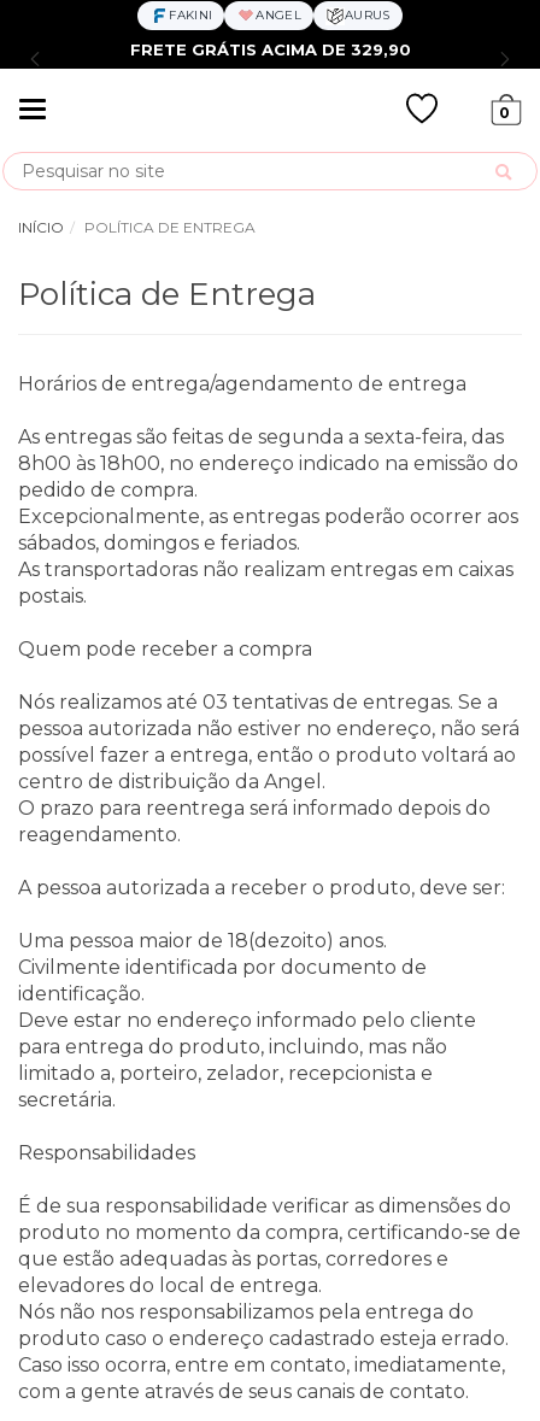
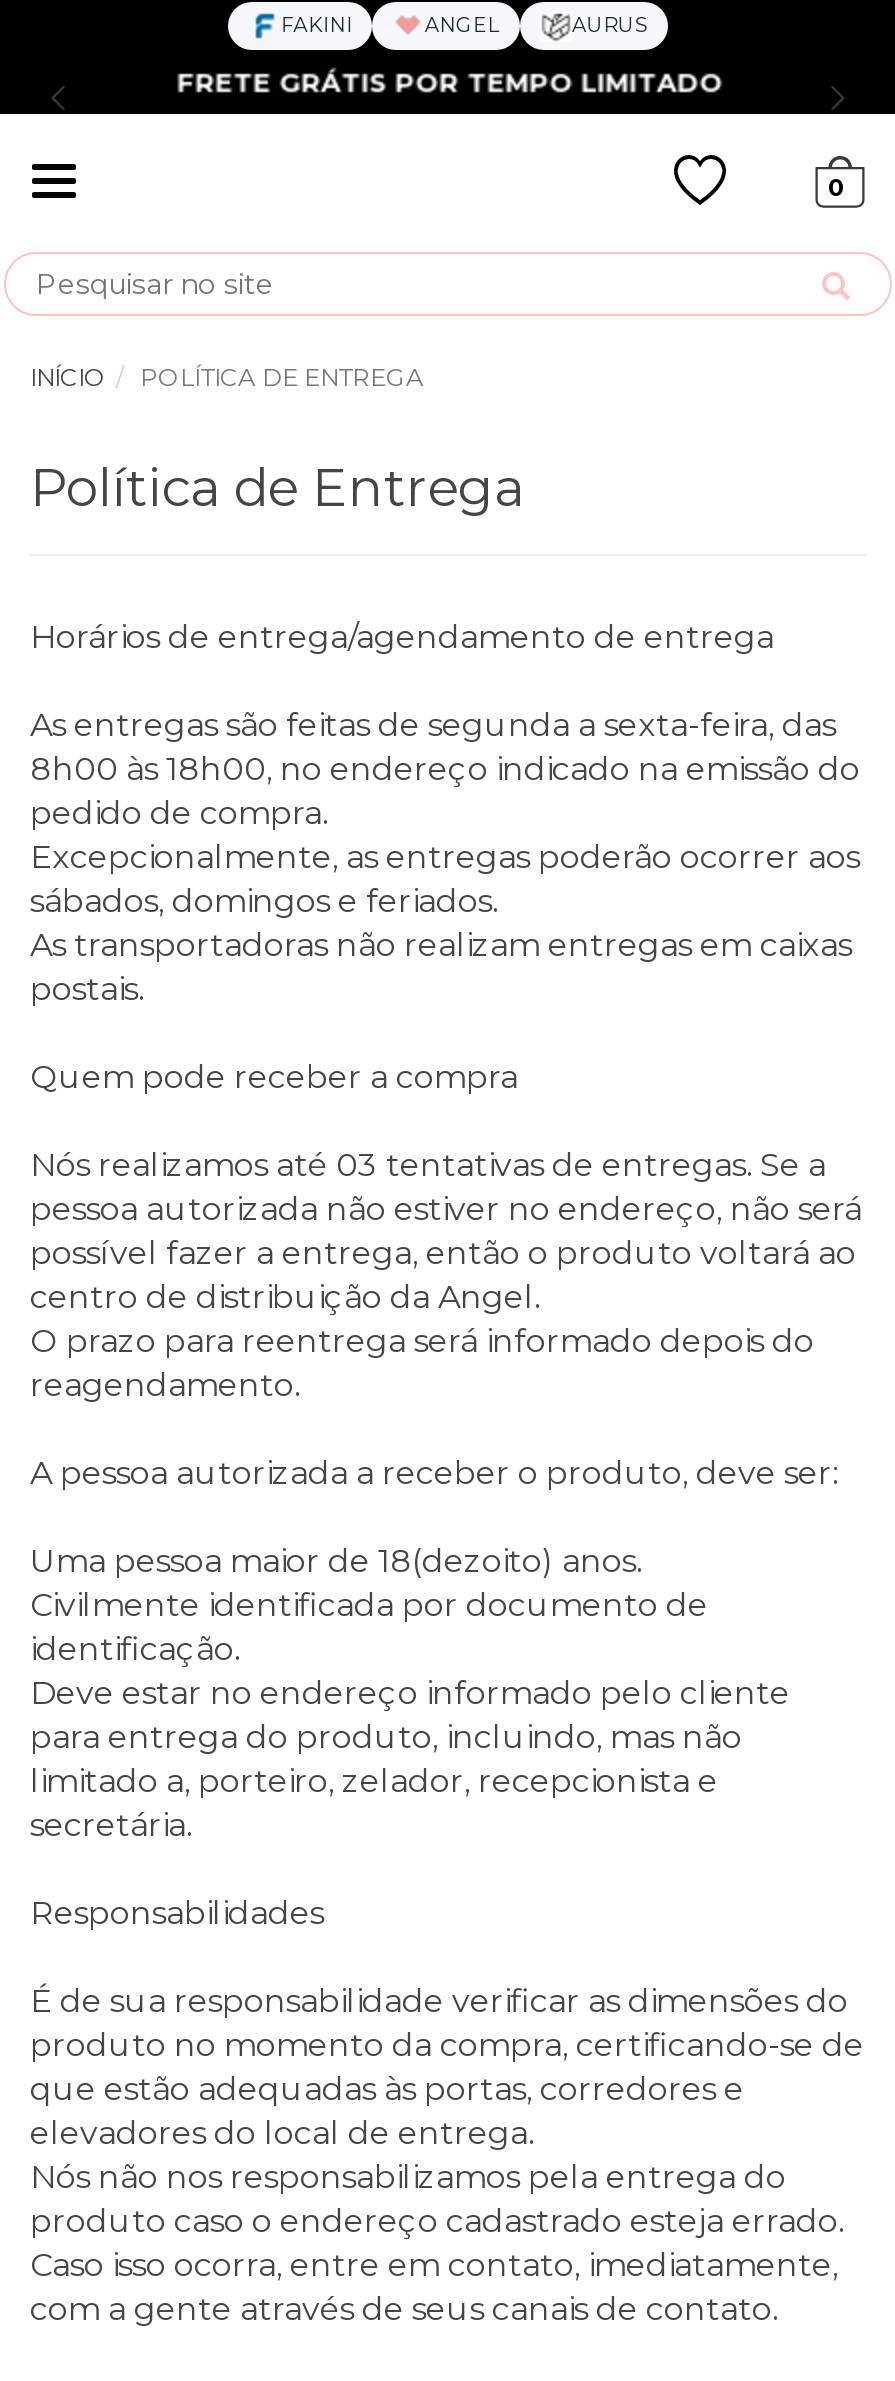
- FRETE GRÁTIS ACIMA DE 329,90
+ FRETE GRÁTIS POR TEMPO LIMITADO
